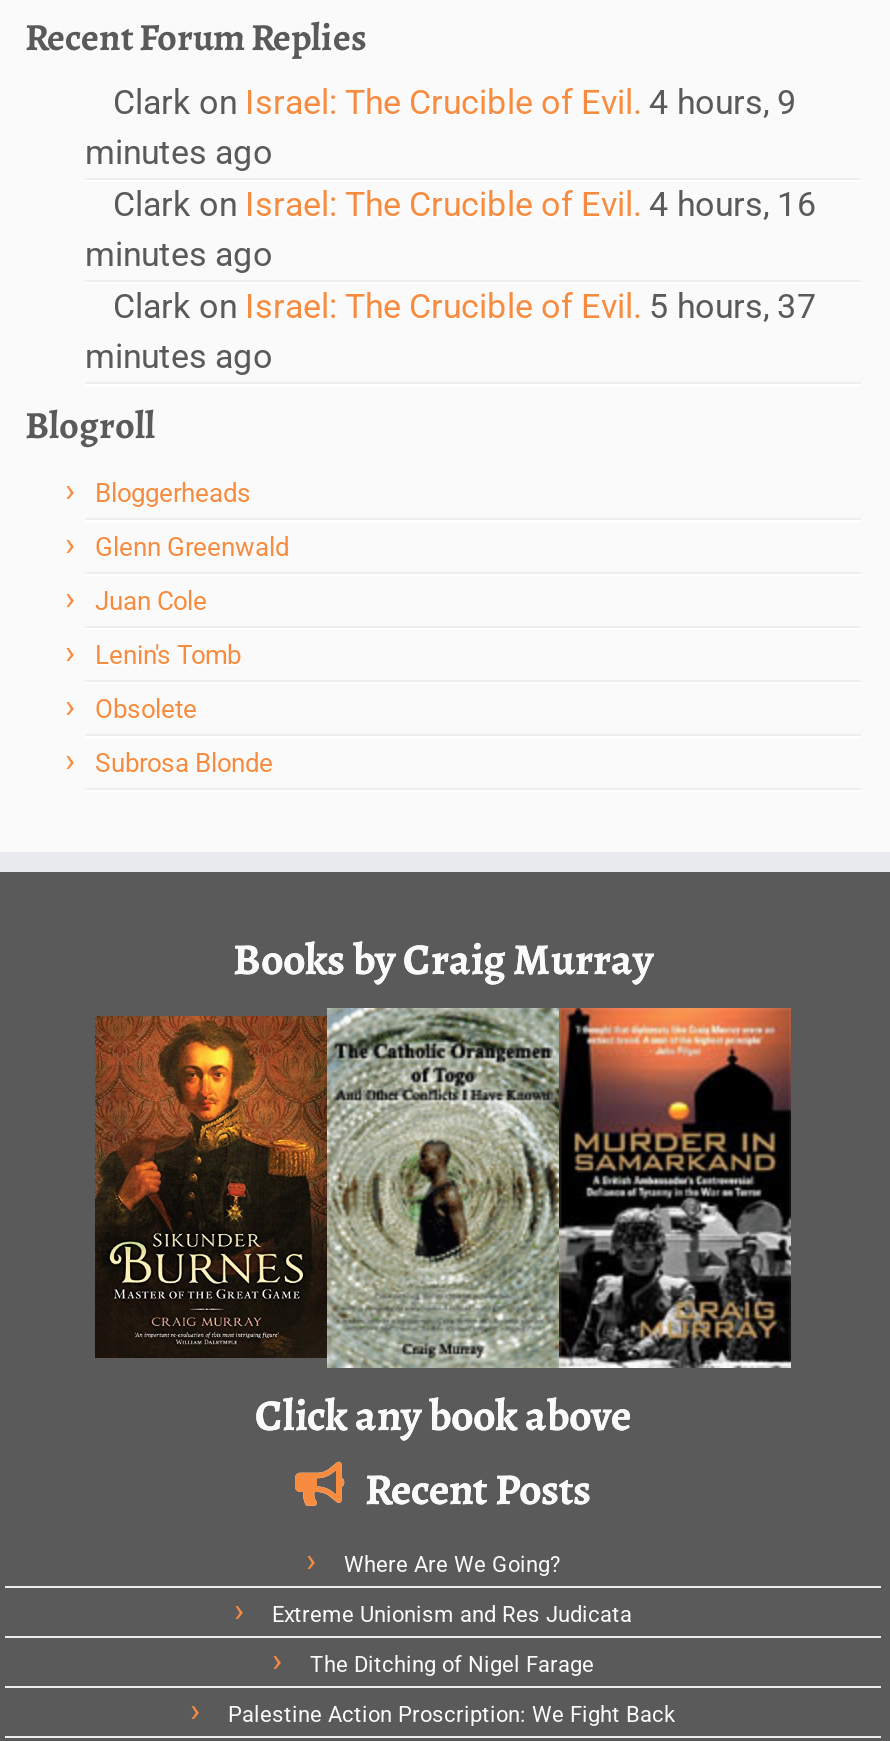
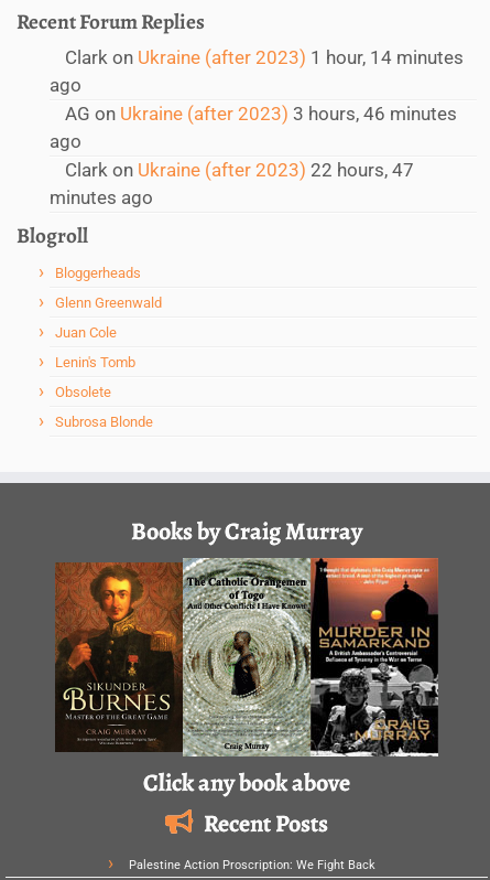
- Clark on Israel: The Crucible of Evil. 4 hours, 9
- minutes ago
- Clark on Israel: The Crucible of Evil. 4 hours, 16
- minutes ago
- Clark on Israel: The Crucible of Evil. 5 hours, 37
+ Clark on Ukraine (after 2023) 1 hour, 14 minutes
+ ago
+ AG on Ukraine (after 2023) 3 hours, 46 minutes
+ ago
+ Clark on Ukraine (after 2023) 22 hours, 47

- Where Are We Going?
- Extreme Unionism and Res Judicata
- The Ditching of Nigel Farage
